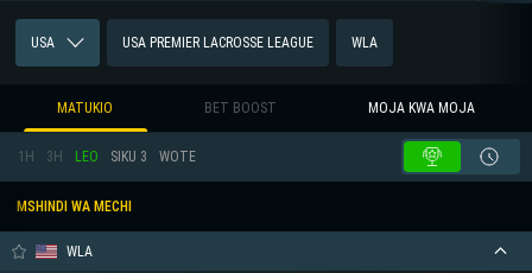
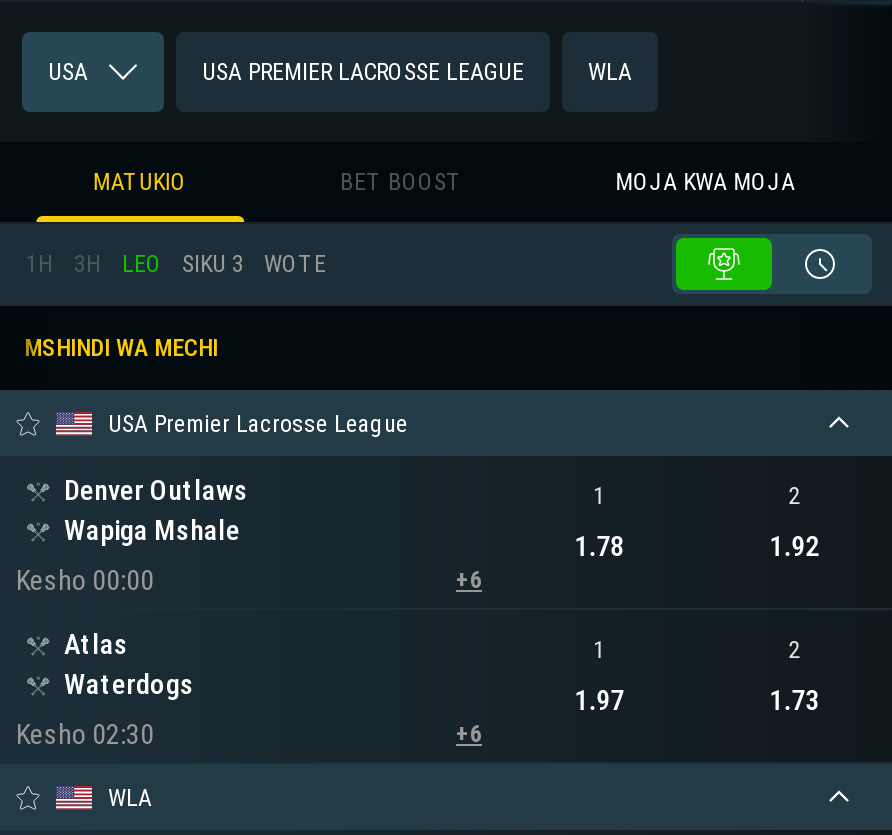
+ USA Premier Lacrosse League
+ Denver Outlaws
+ Wapiga Mshale
+ Kesho 00:00
+ +6

+ 2
+ 1.92
+ Atlas
+ Waterdogs
+ Kesho 02:30
+ +6

+ 1
+ 1.78

+ 1
+ 1.97

+ 2
+ 1.73
